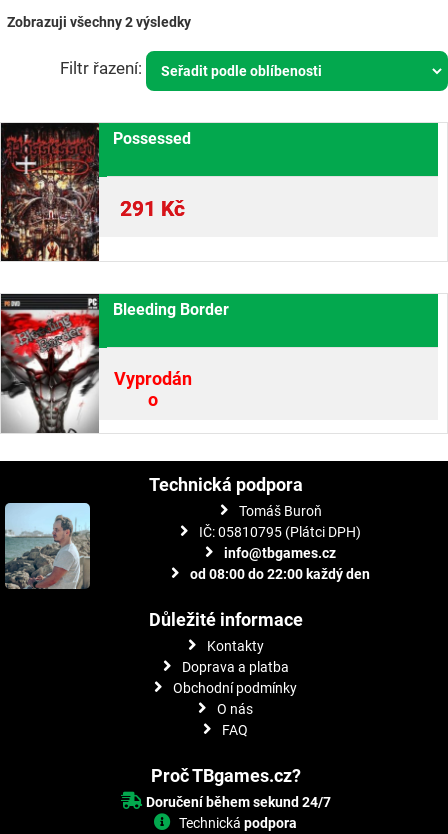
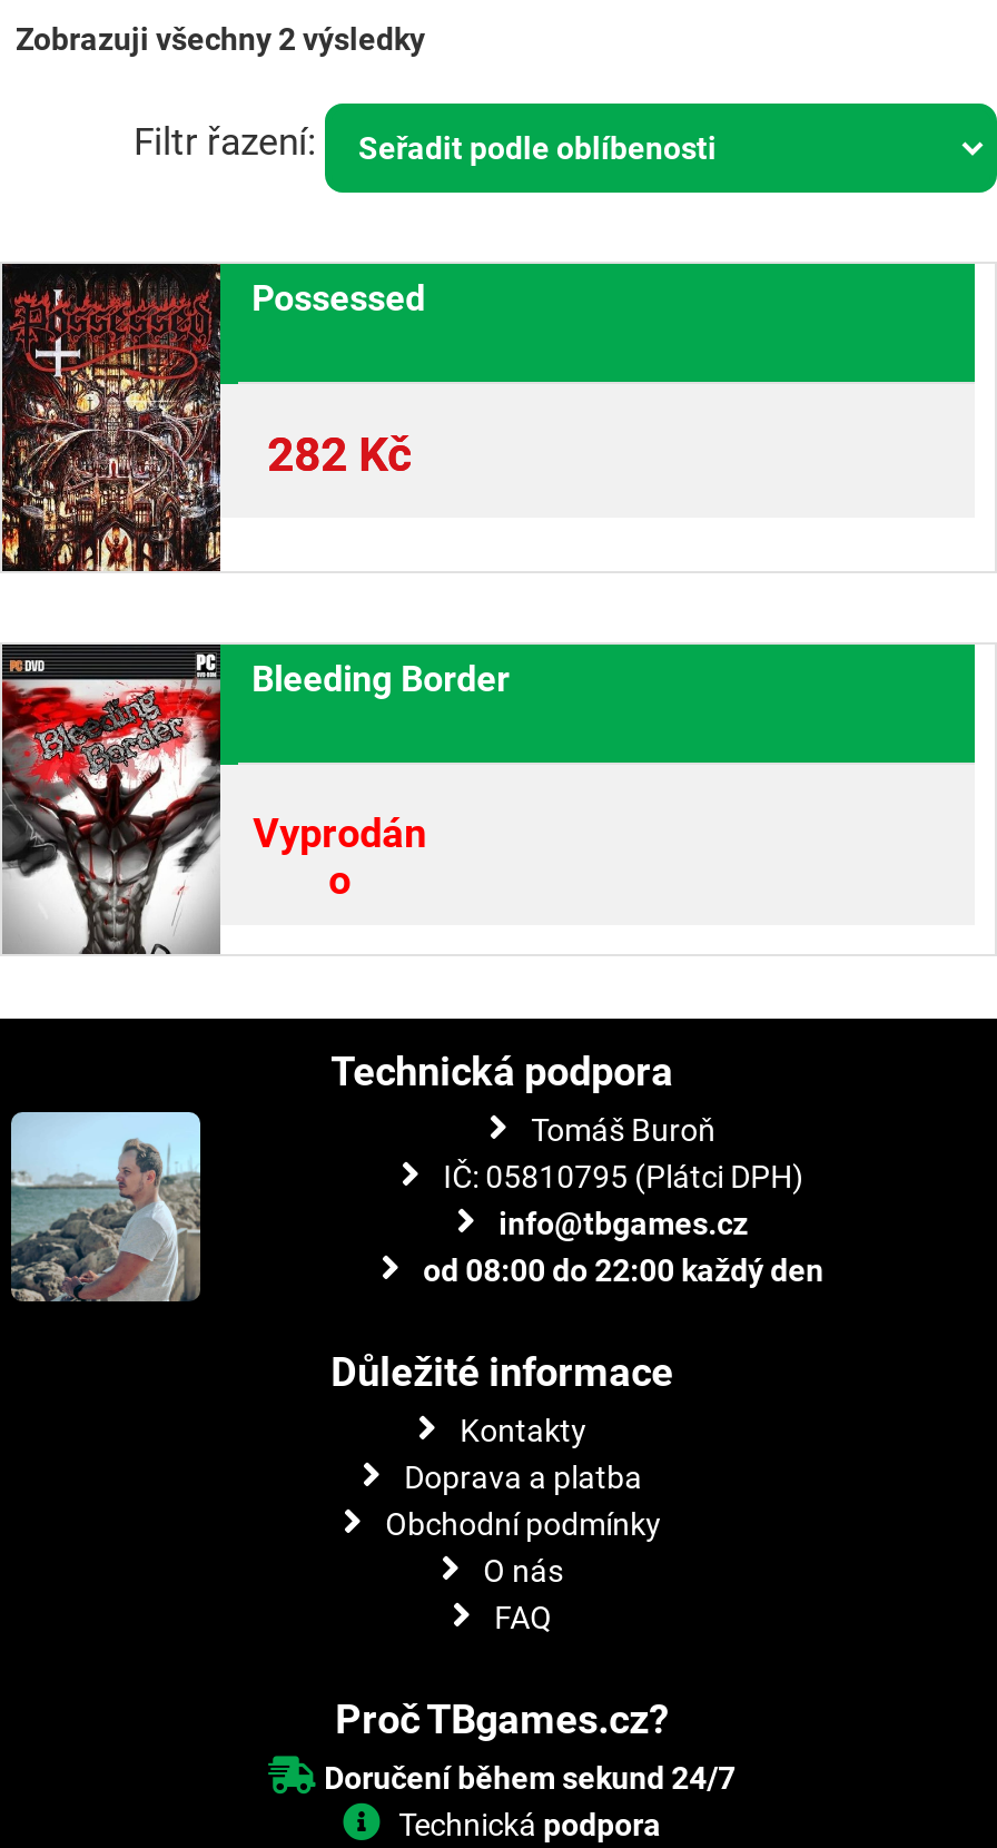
- 291 Kč
+ 282 Kč
